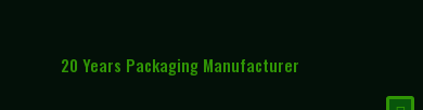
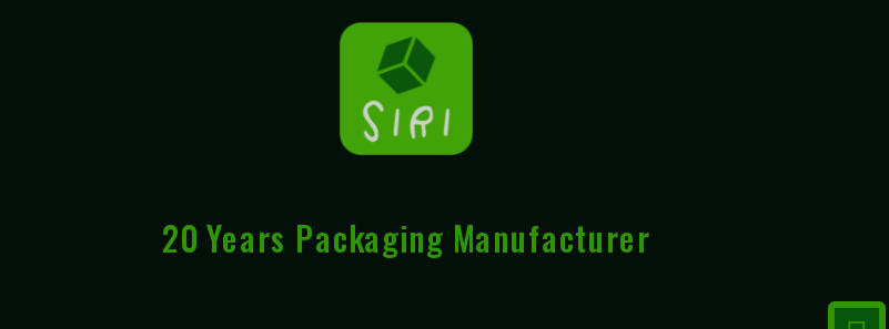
+ [image]
